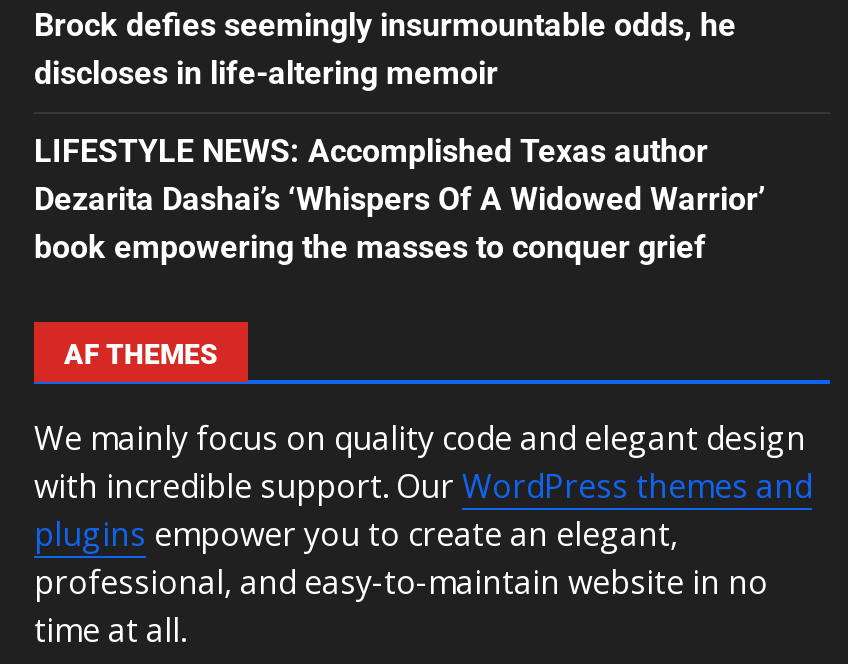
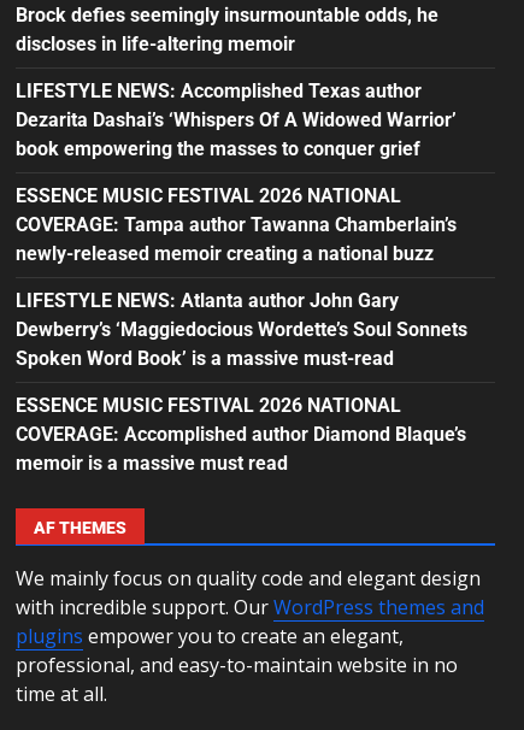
+ ESSENCE MUSIC FESTIVAL 2026 NATIONAL
+ COVERAGE: Tampa author Tawanna Chamberlain’s
+ newly-released memoir creating a national buzz
+ LIFESTYLE NEWS: Atlanta author John Gary
+ Dewberry’s ‘Maggiedocious Wordette’s Soul Sonnets
+ Spoken Word Book’ is a massive must-read
+ ESSENCE MUSIC FESTIVAL 2026 NATIONAL
+ COVERAGE: Accomplished author Diamond Blaque’s
+ memoir is a massive must read
